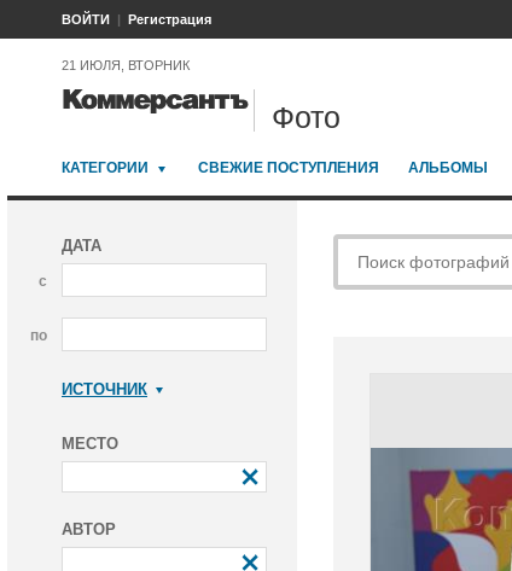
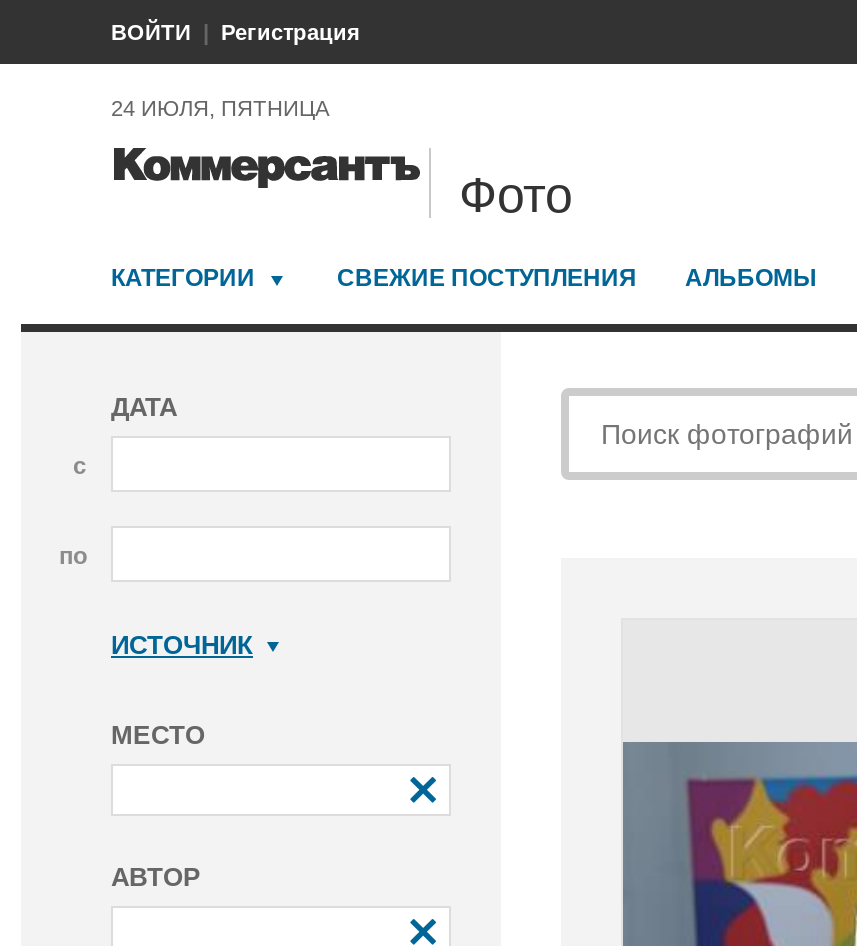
- 21 ИЮЛЯ, ВТОРНИК
+ 24 ИЮЛЯ, ПЯТНИЦА
